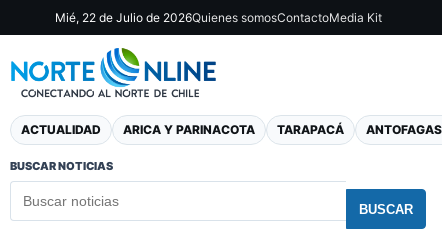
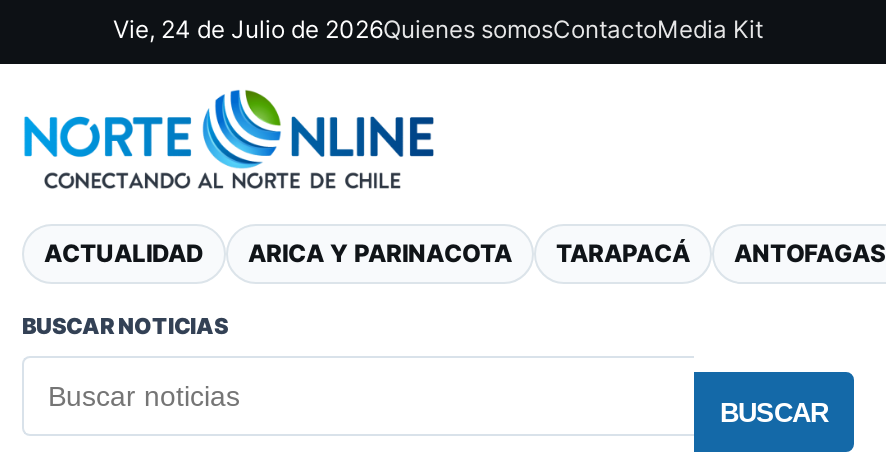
- Mié, 22 de Julio de 2026Quienes somosContactoMedia Kit
+ Vie, 24 de Julio de 2026Quienes somosContactoMedia Kit
